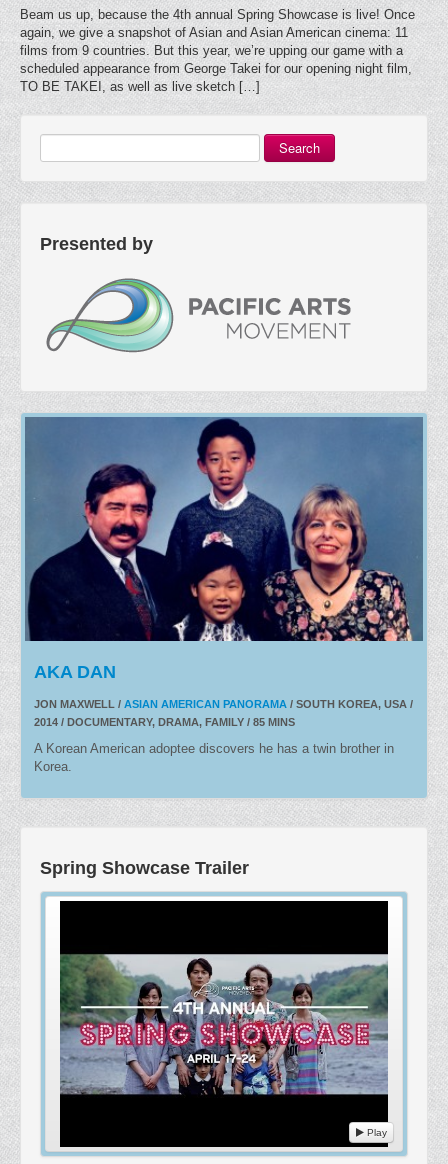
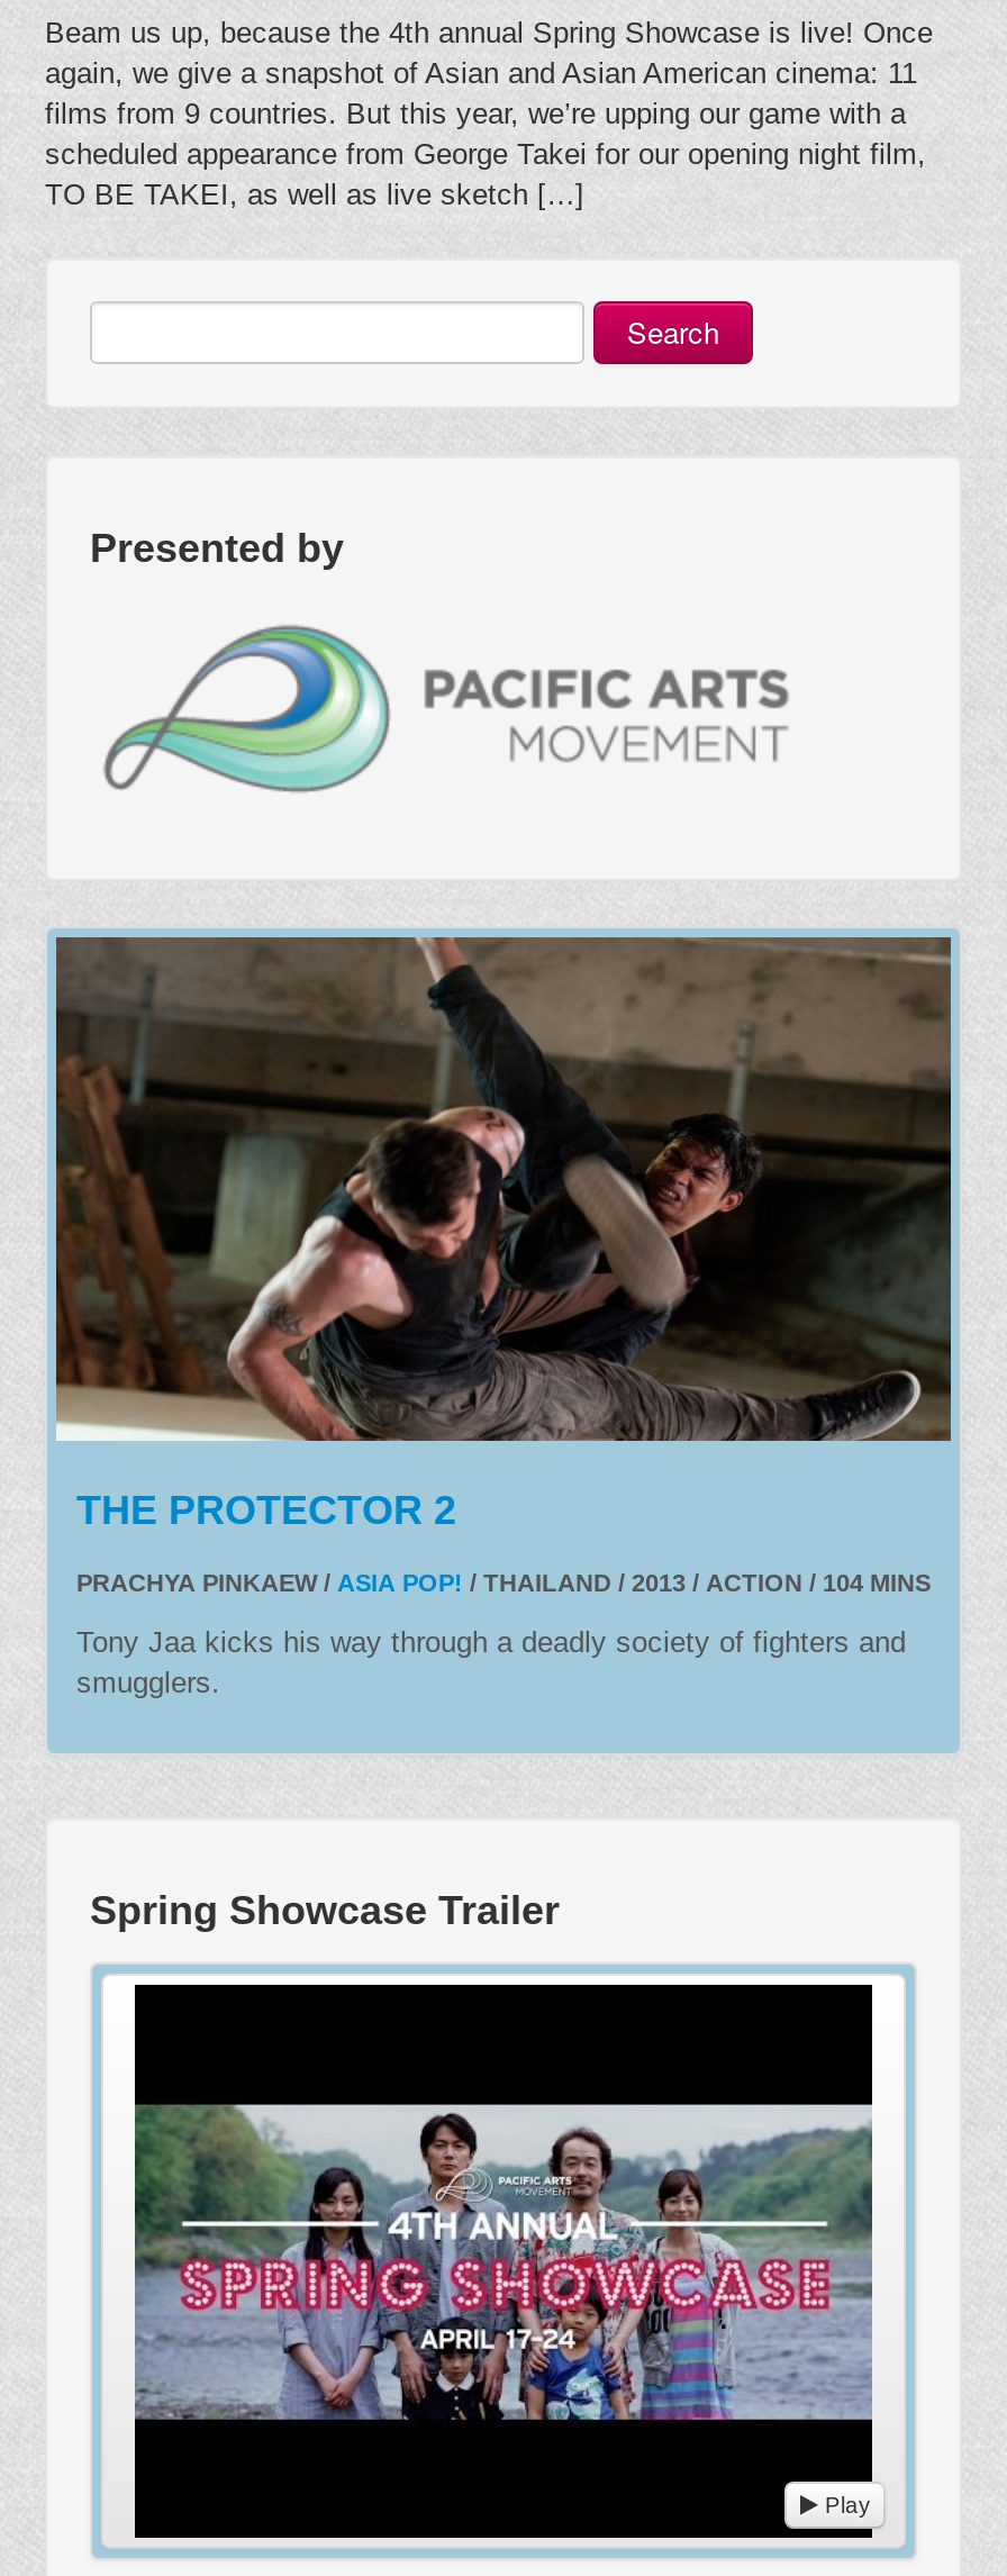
- [image]
- AKA DAN
- JON MAXWELL / ASIAN AMERICAN PANORAMA / SOUTH KOREA, USA /
- 2014 / DOCUMENTARY, DRAMA, FAMILY / 85 MINS
- A Korean American adoptee discovers he has a twin brother in
- Korea.
+ [image]
+ THE PROTECTOR 2
+ PRACHYA PINKAEW / ASIA POP! / THAILAND / 2013 / ACTION / 104 MINS
+ Tony Jaa kicks his way through a deadly society of fighters and
+ smugglers.
